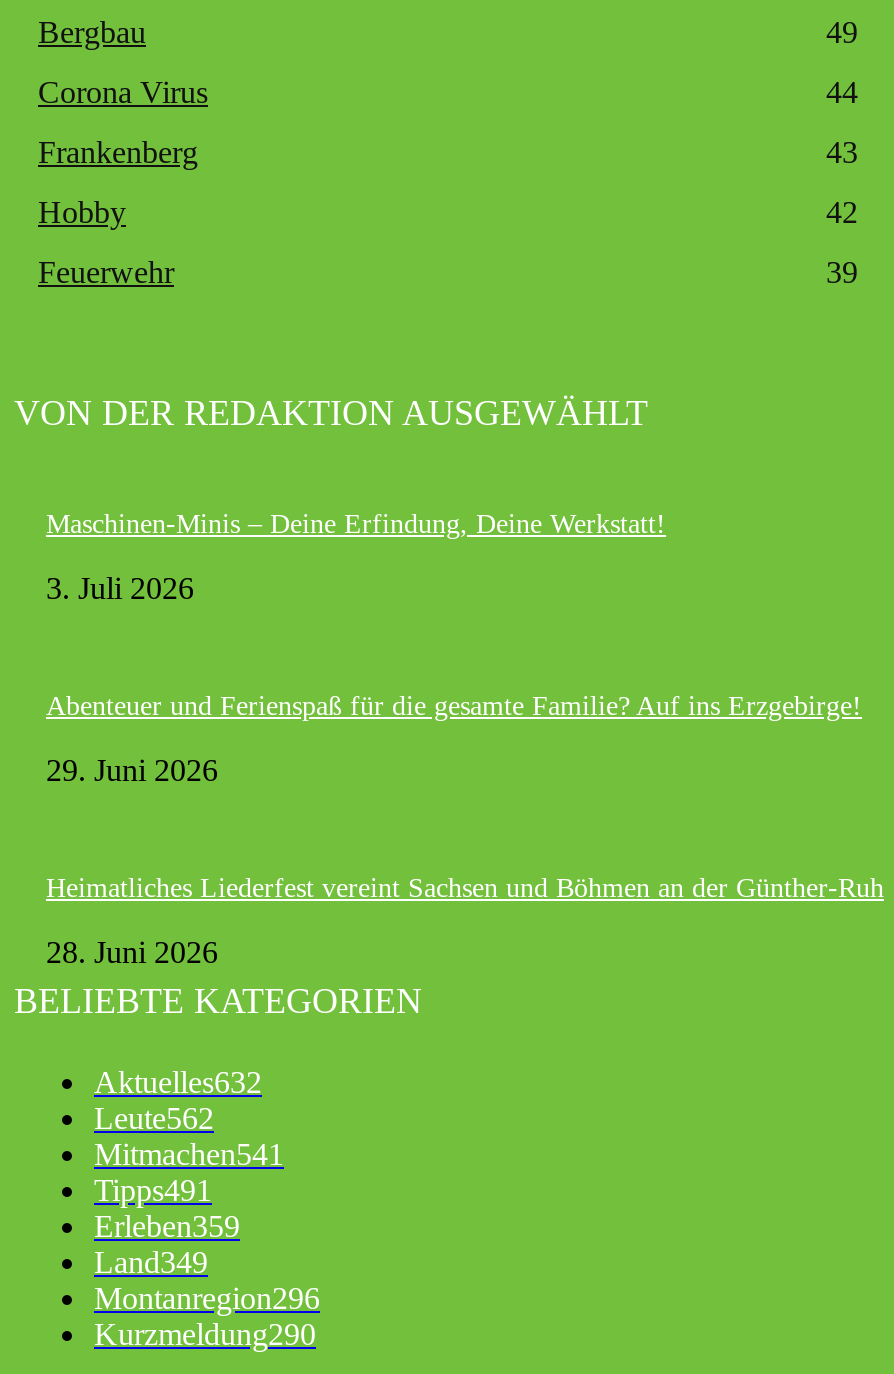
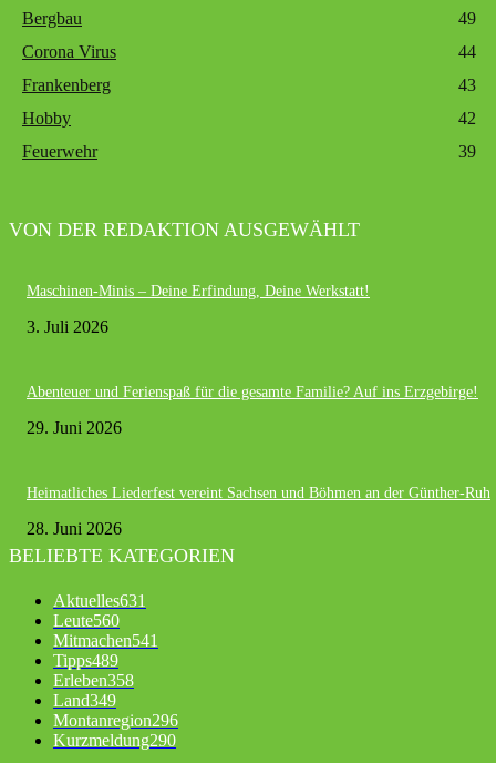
- Aktuelles632
+ Aktuelles631

- Leute562
+ Leute560

- Tipps491
+ Tipps489

- Erleben359
+ Erleben358
